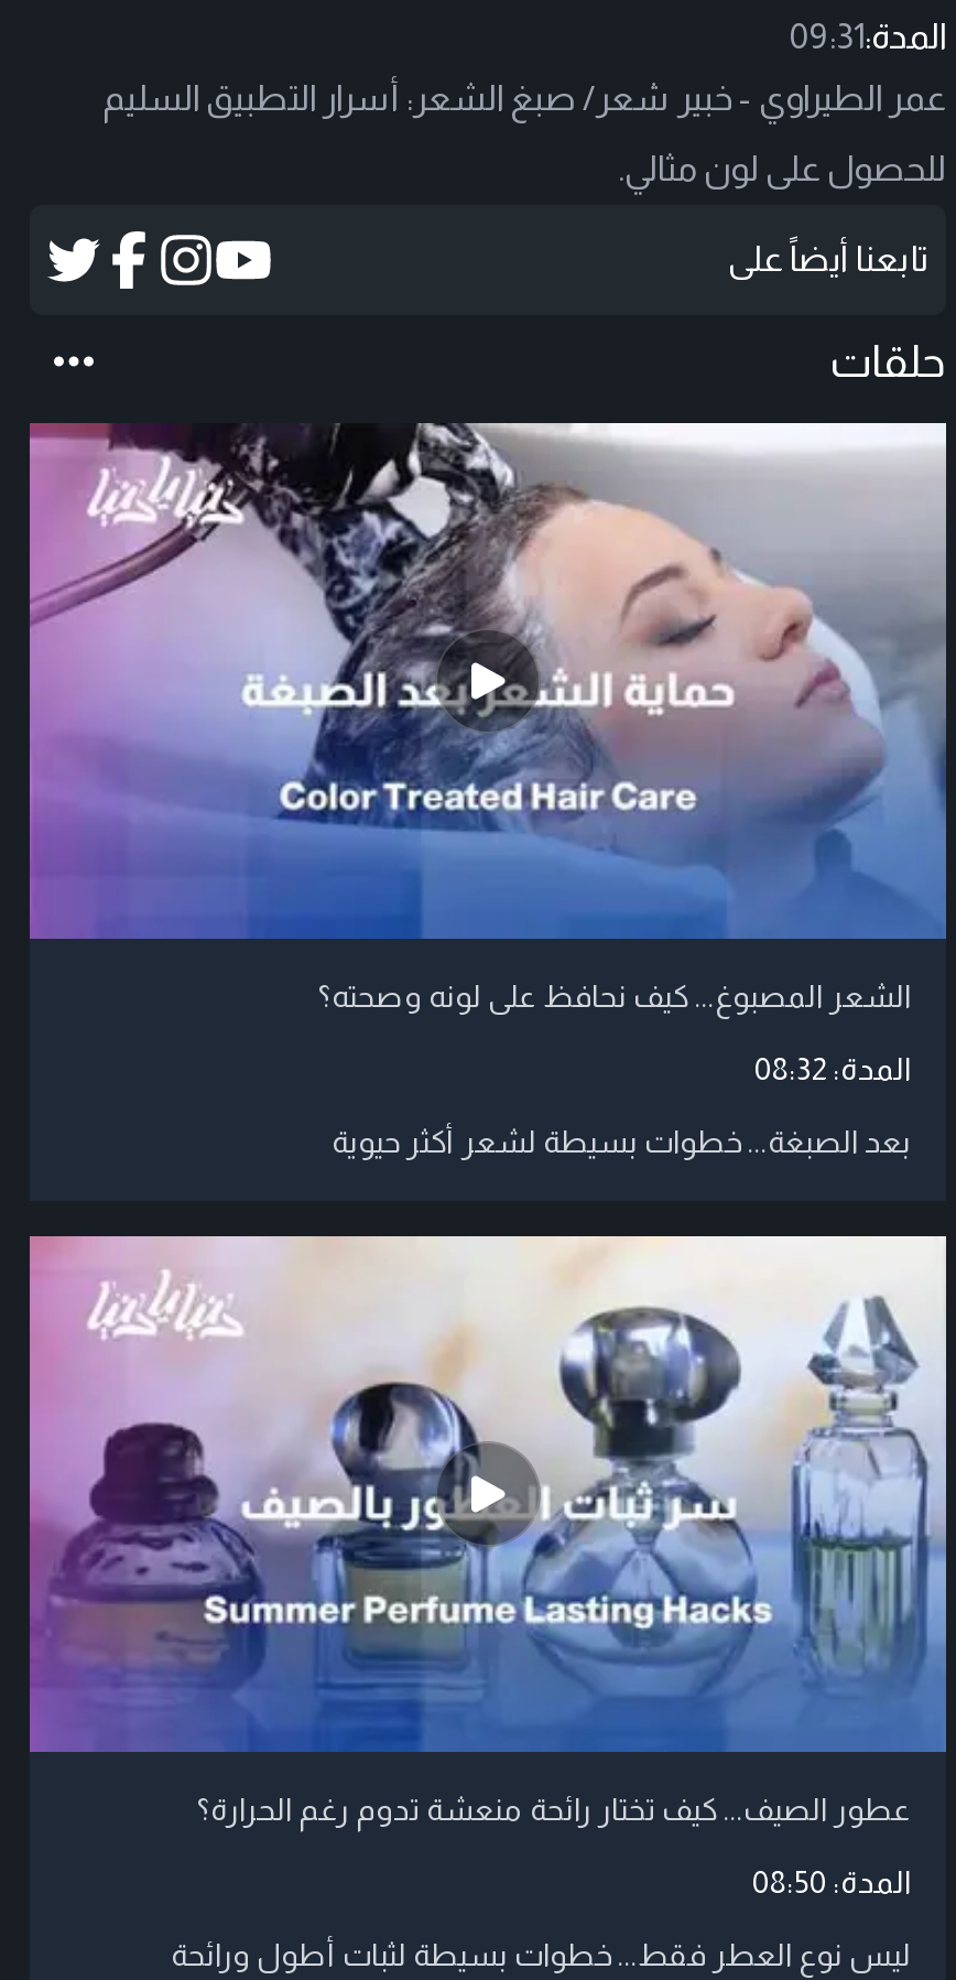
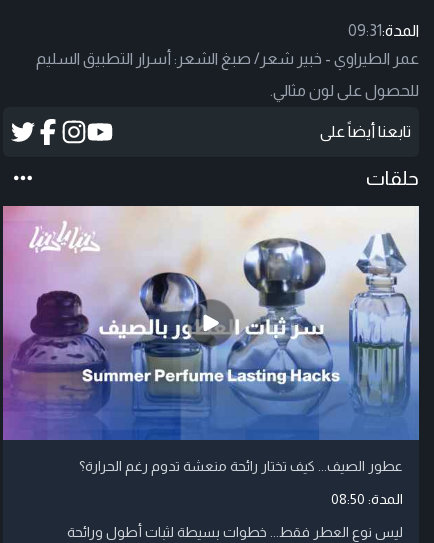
- [image]
- الشعر المصبوغ... كيف نحافظ على لونه وصحته؟
- المدة: 08:32
- بعد الصبغة... خطوات بسيطة لشعر أكثر حيوية
